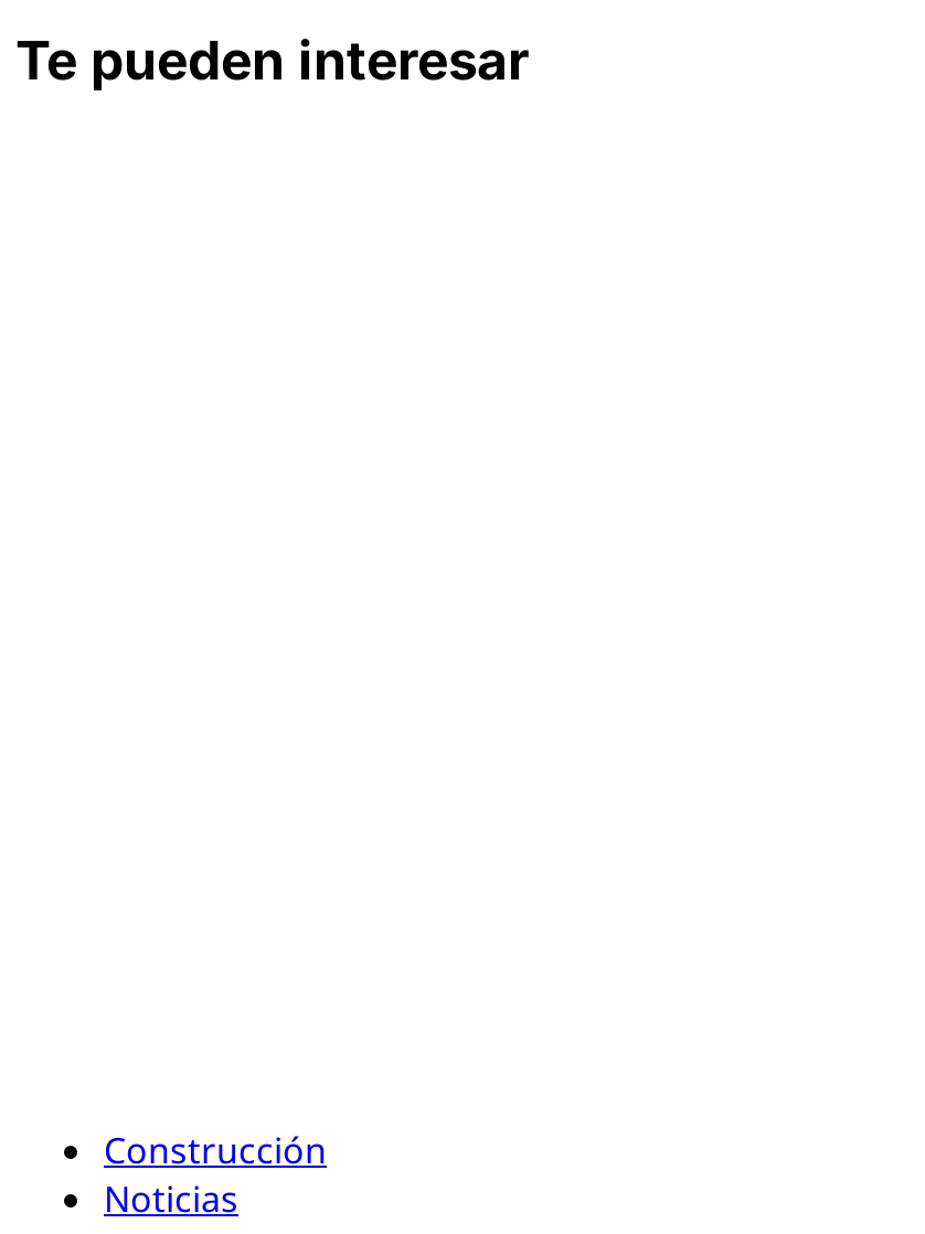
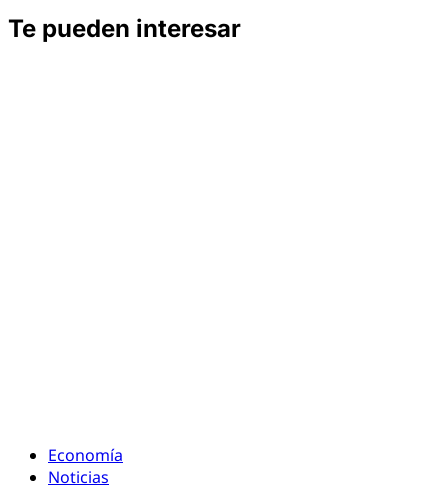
- Construcción
+ Economía
